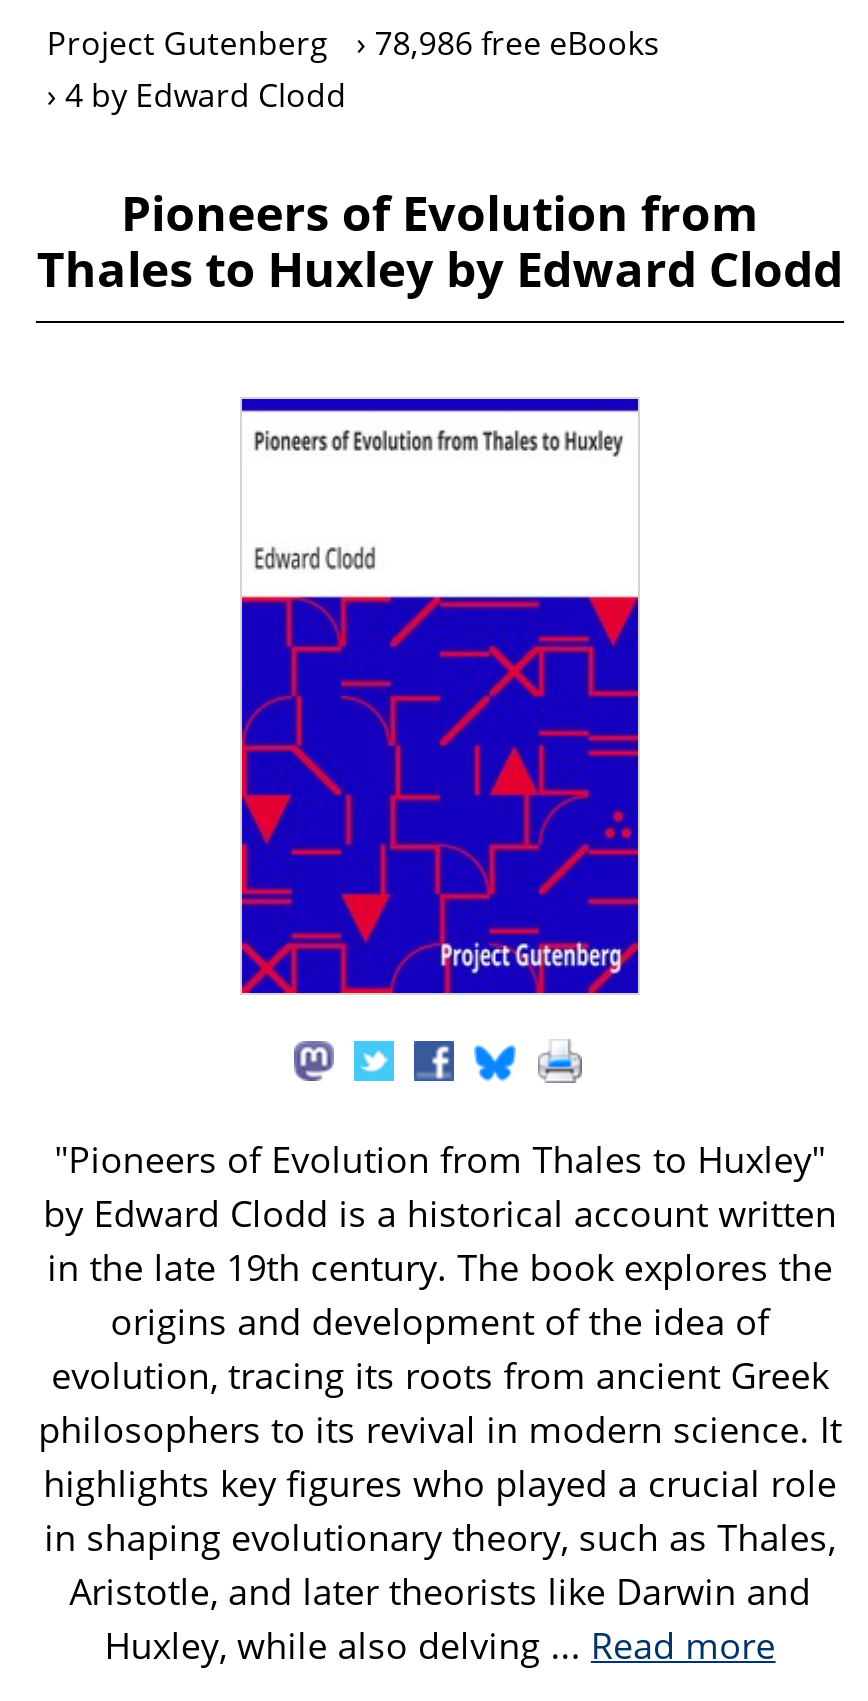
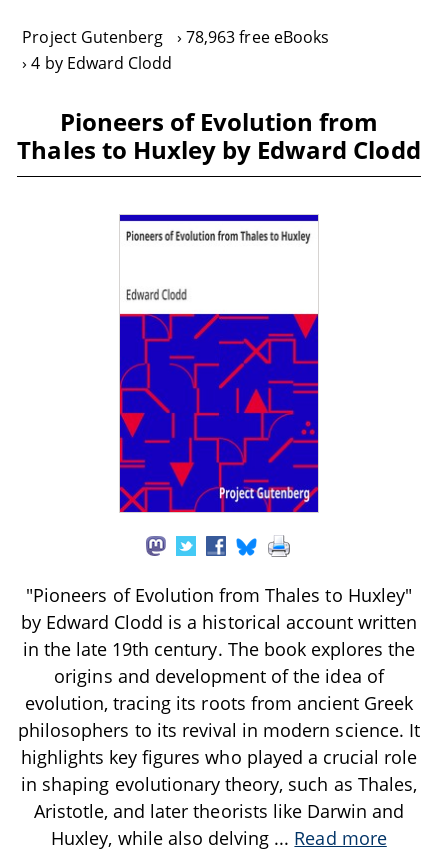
- Project Gutenberg 78,986 free eBooks
+ Project Gutenberg 78,963 free eBooks
